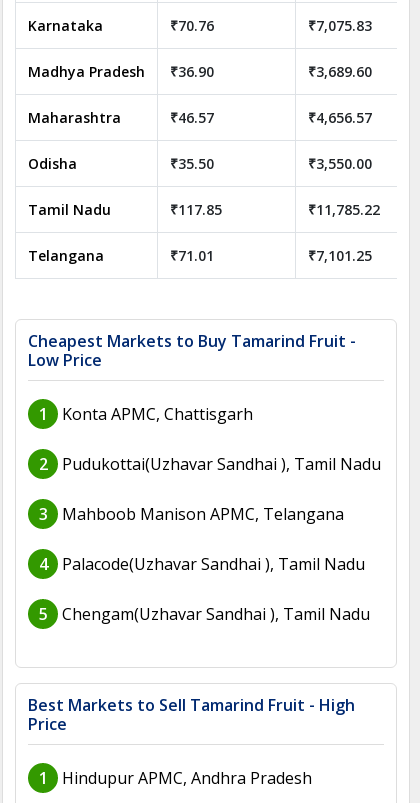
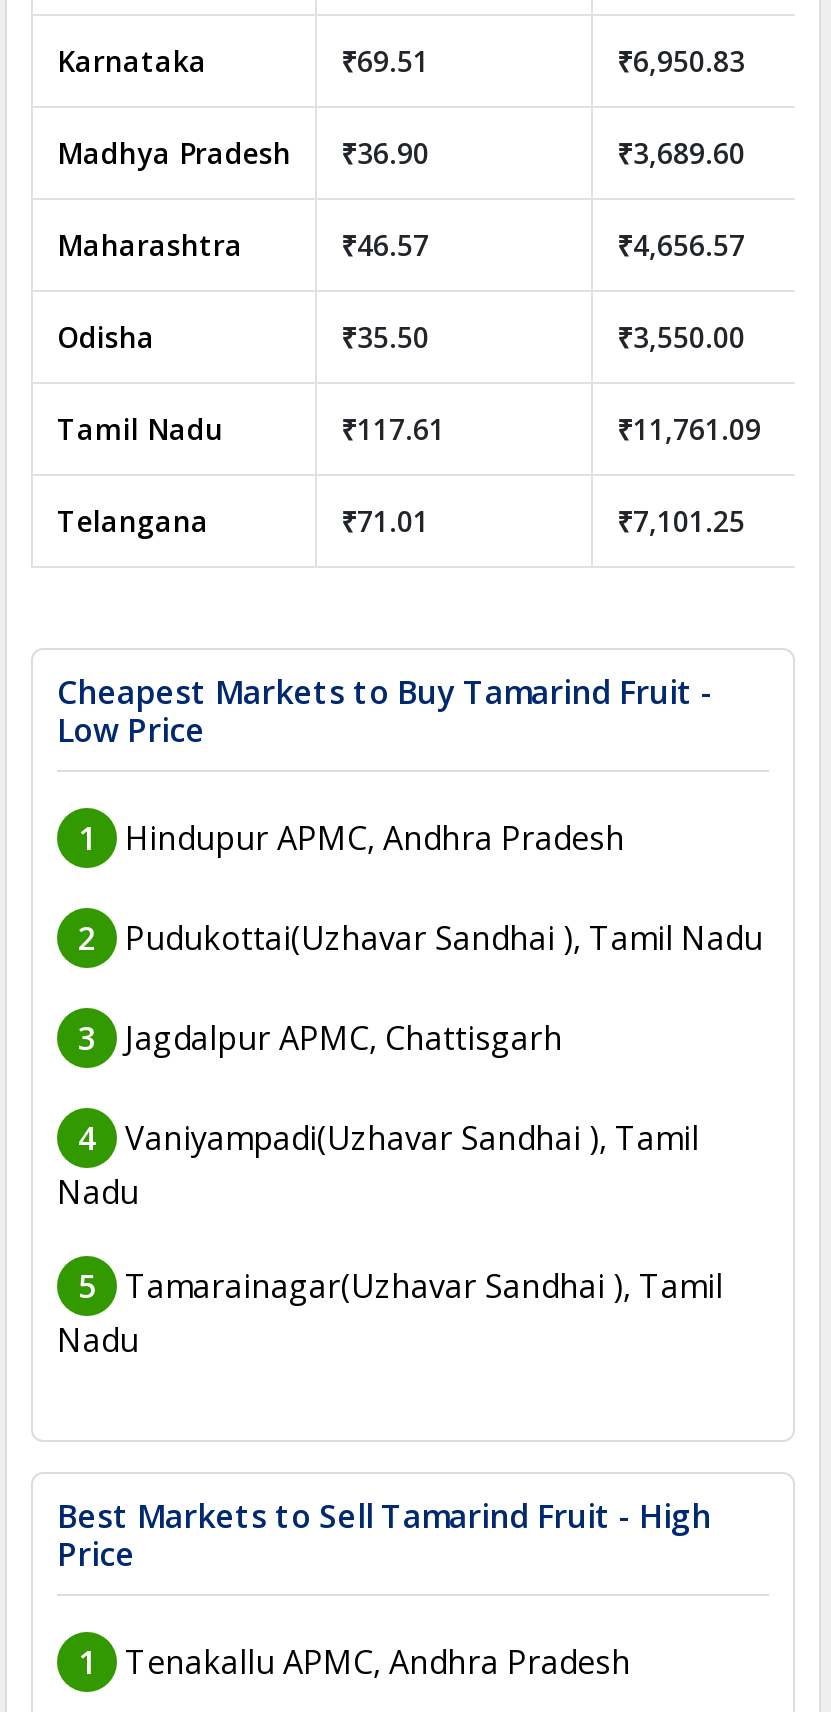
- ₹70.76
+ ₹69.51

- ₹7,075.83
+ ₹6,950.83

- ₹117.85
+ ₹117.61

- ₹11,785.22
+ ₹11,761.09

- Konta APMC, Chattisgarh

- Mahboob Manison APMC, Telangana
+ Jagdalpur APMC, Chattisgarh

- Palacode(Uzhavar Sandhai ), Tamil Nadu
+ Vaniyampadi(Uzhavar Sandhai ), Tamil
+ Nadu

- Chengam(Uzhavar Sandhai ), Tamil Nadu
+ Tamarainagar(Uzhavar Sandhai ), Tamil
+ Nadu

moved up: Hindupur APMC, Andhra Pradesh

+ Tenakallu APMC, Andhra Pradesh
